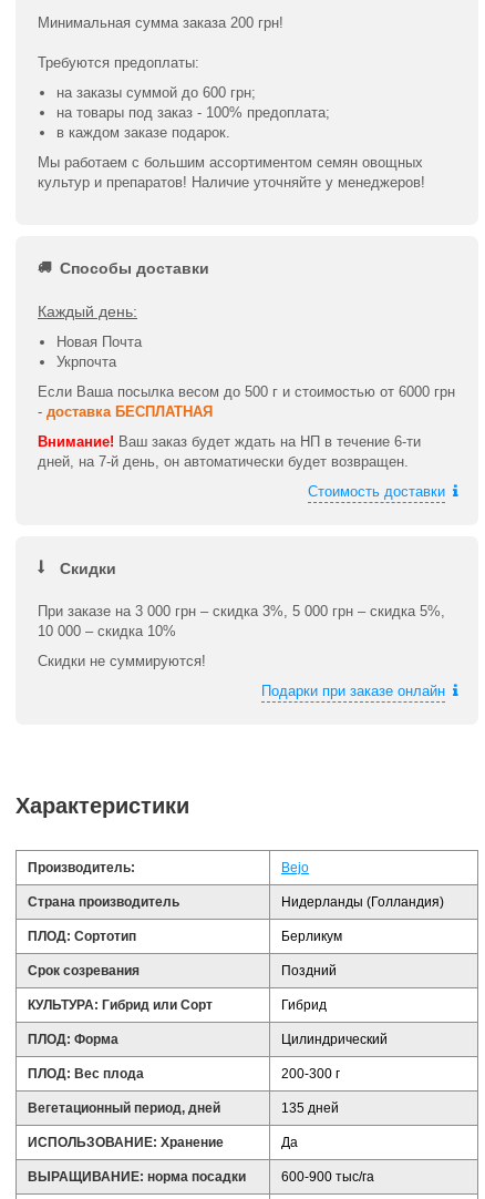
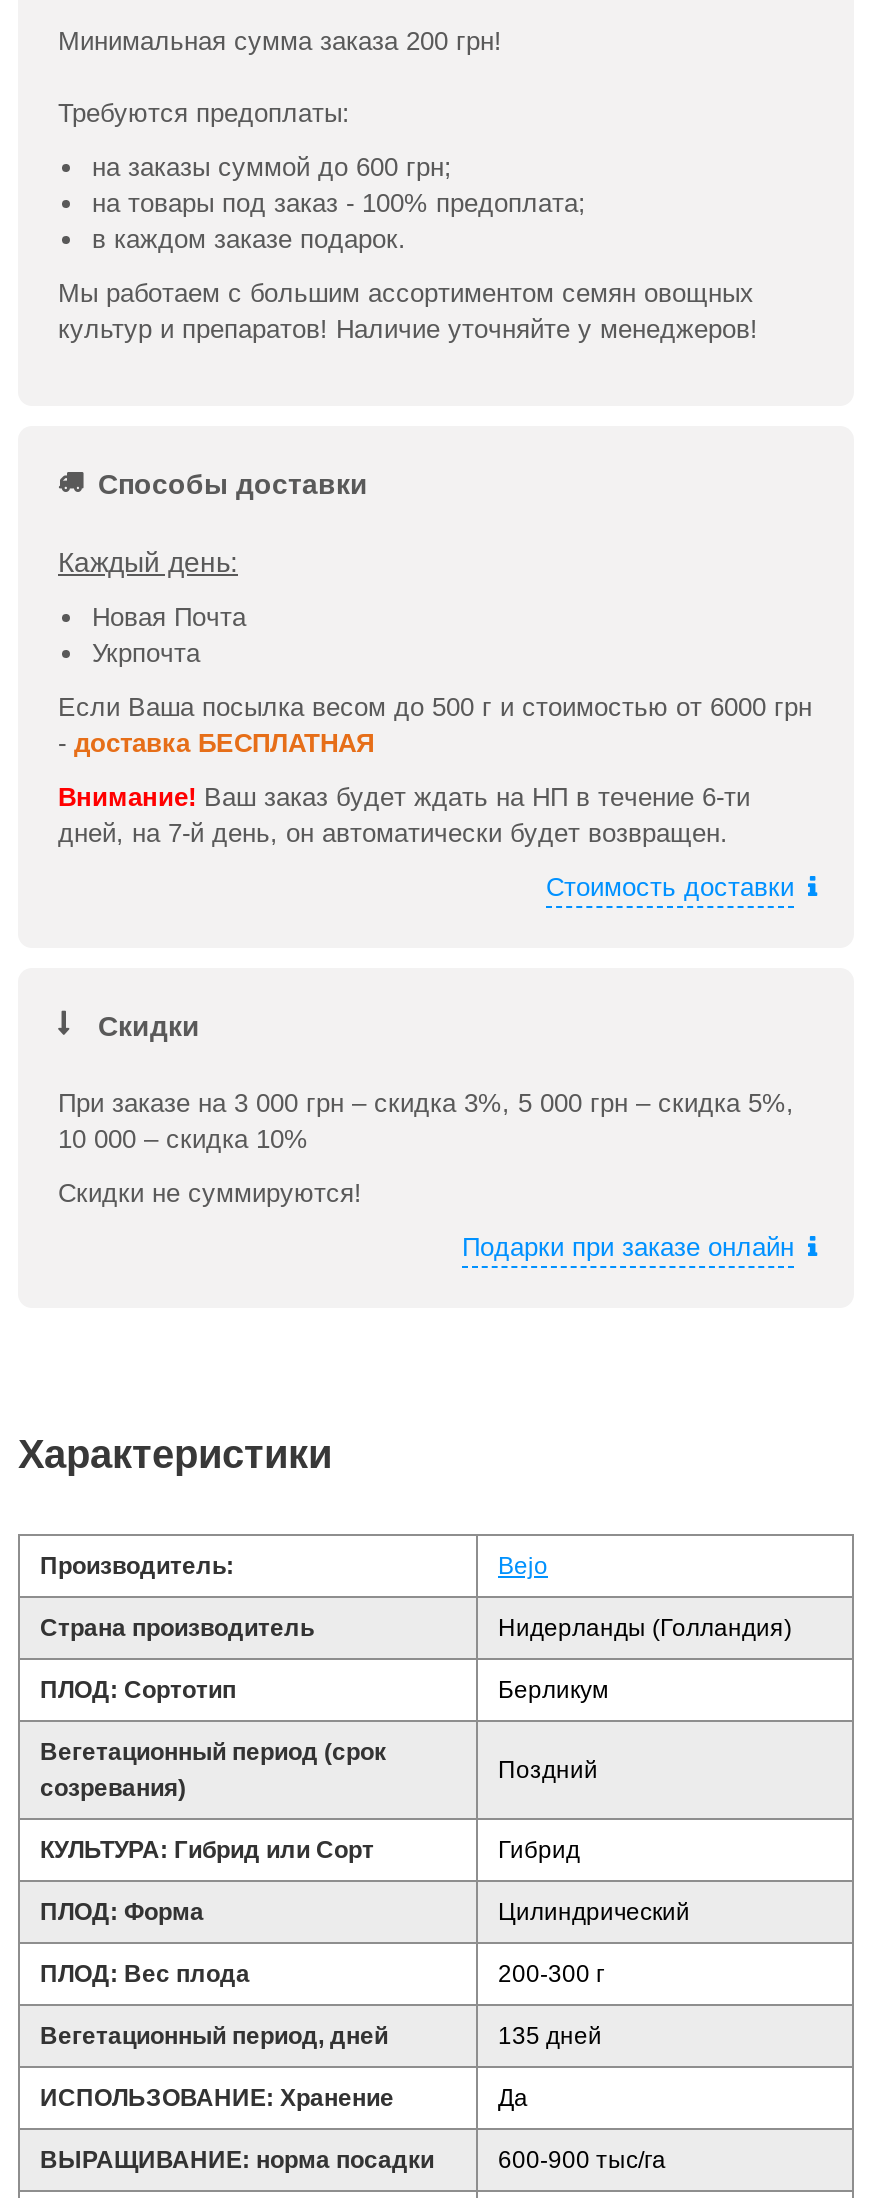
- Срок созревания
+ Вегетационный период (срок
+ созревания)
